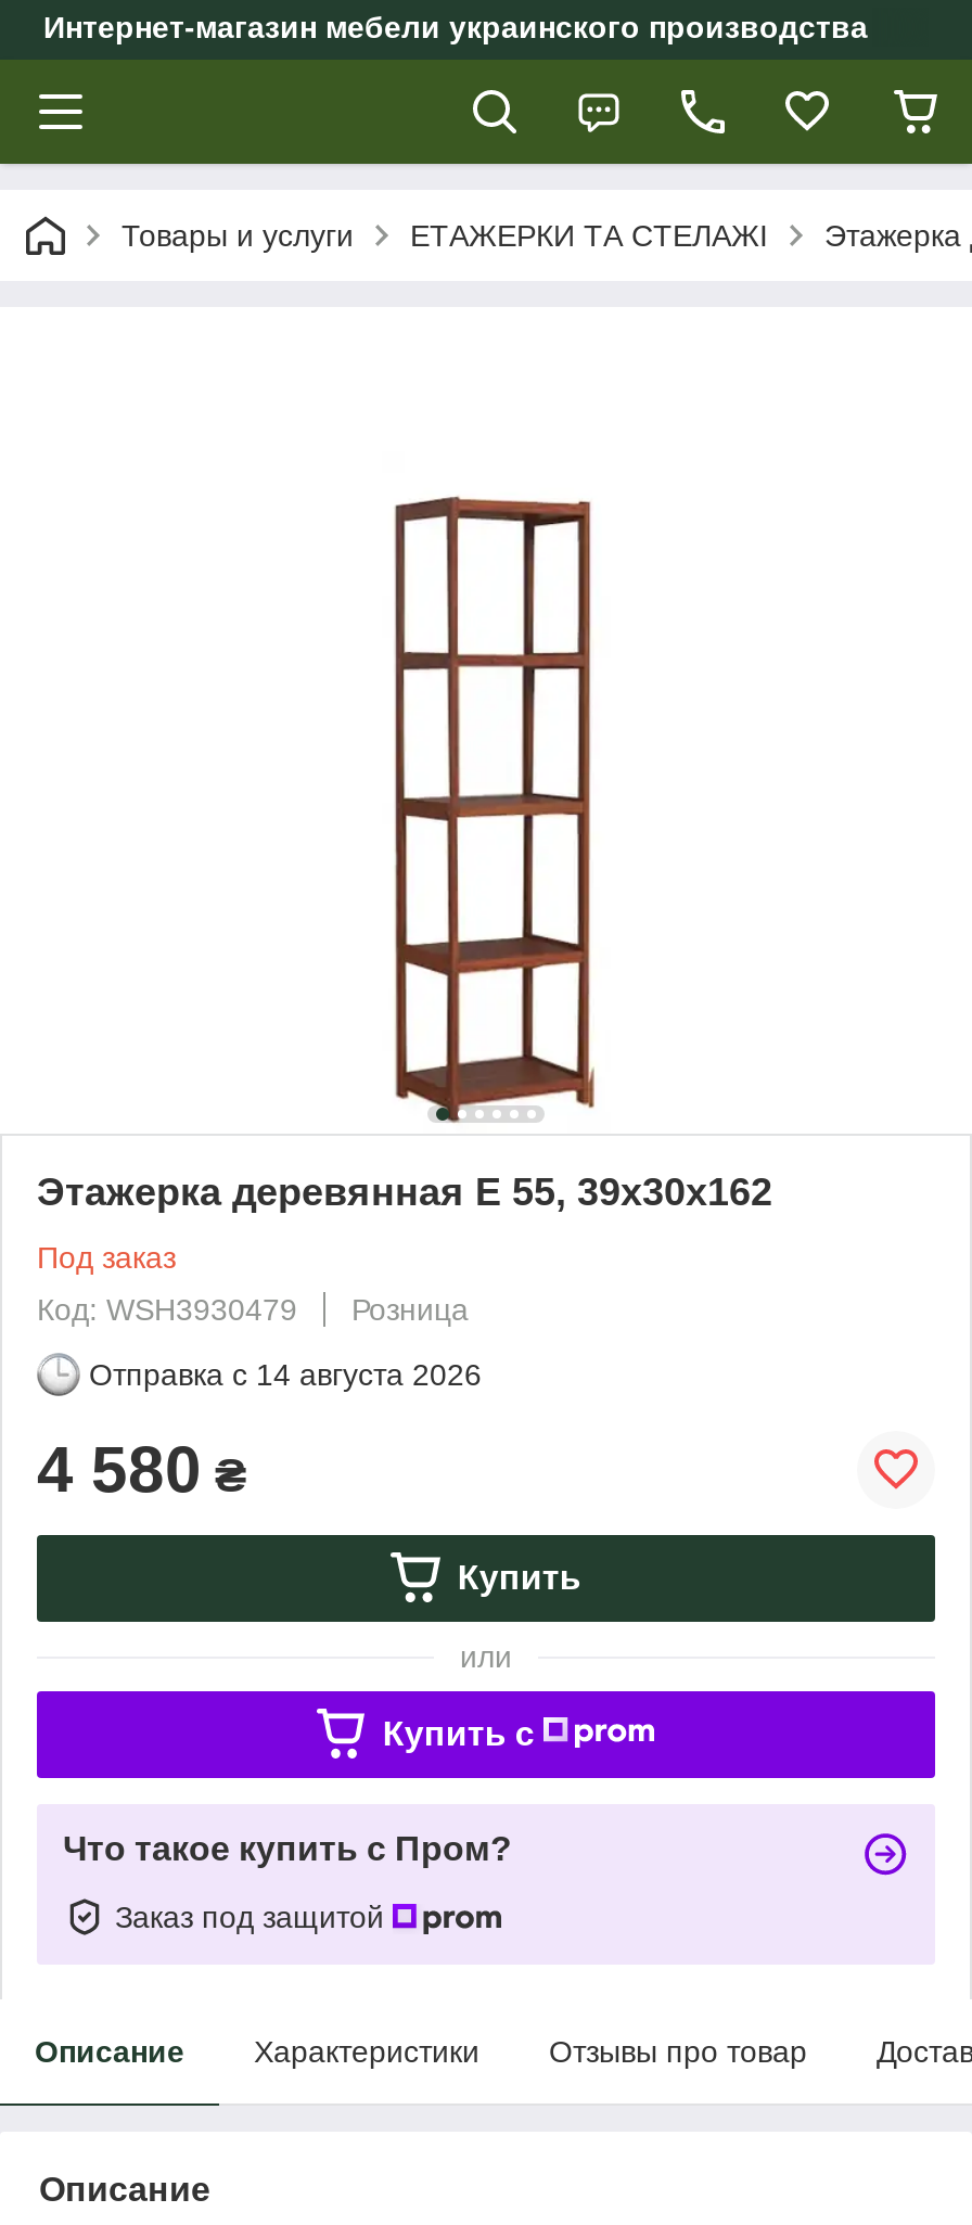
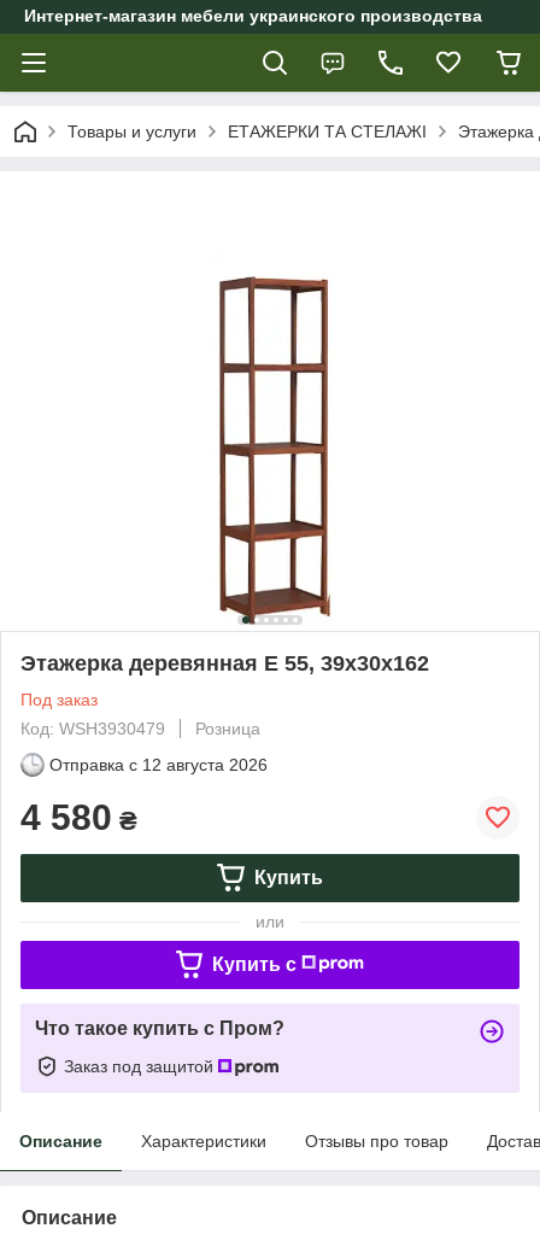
- Отправка с 14 августа 2026
+ Отправка с 12 августа 2026
